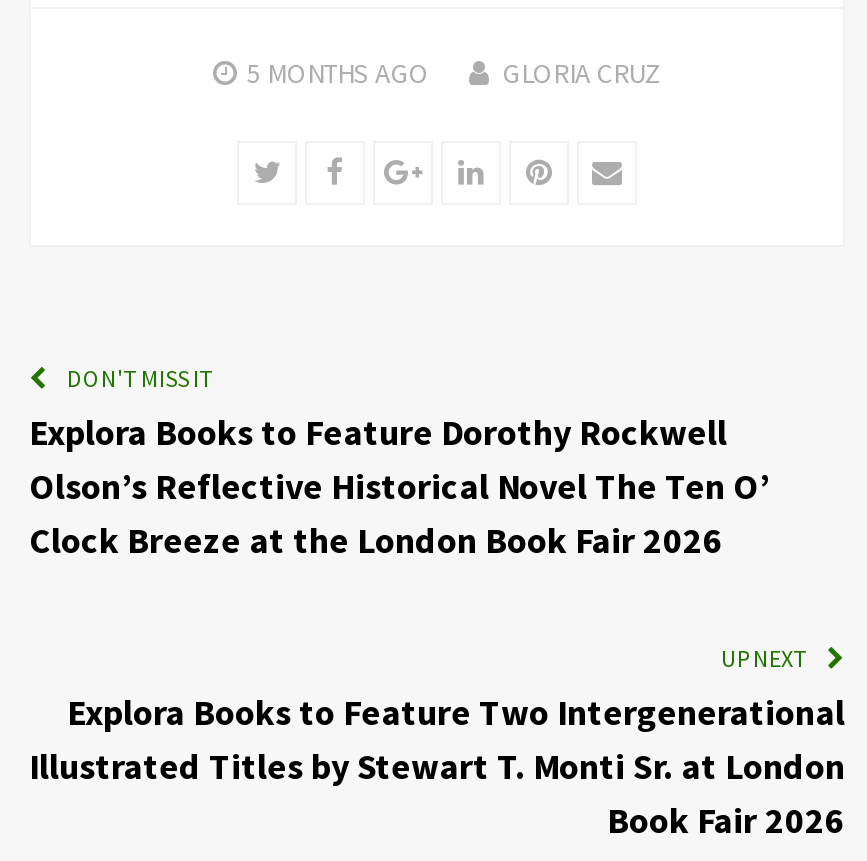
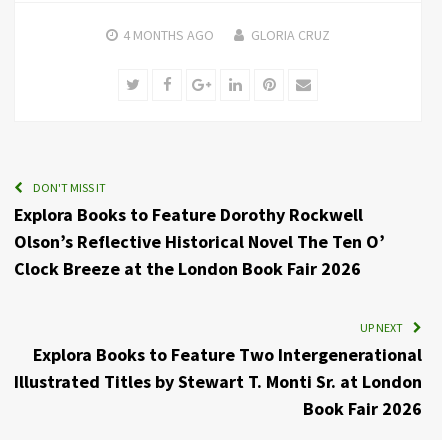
- 5 MONTHS AGO
+ 4 MONTHS AGO
